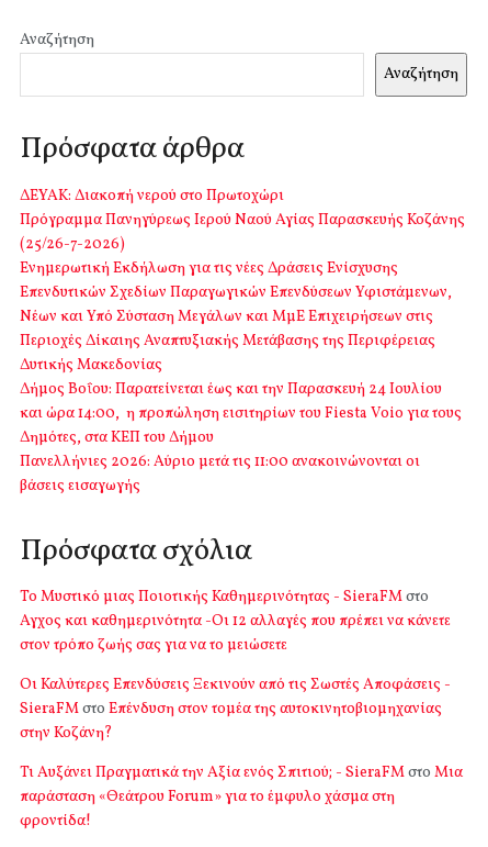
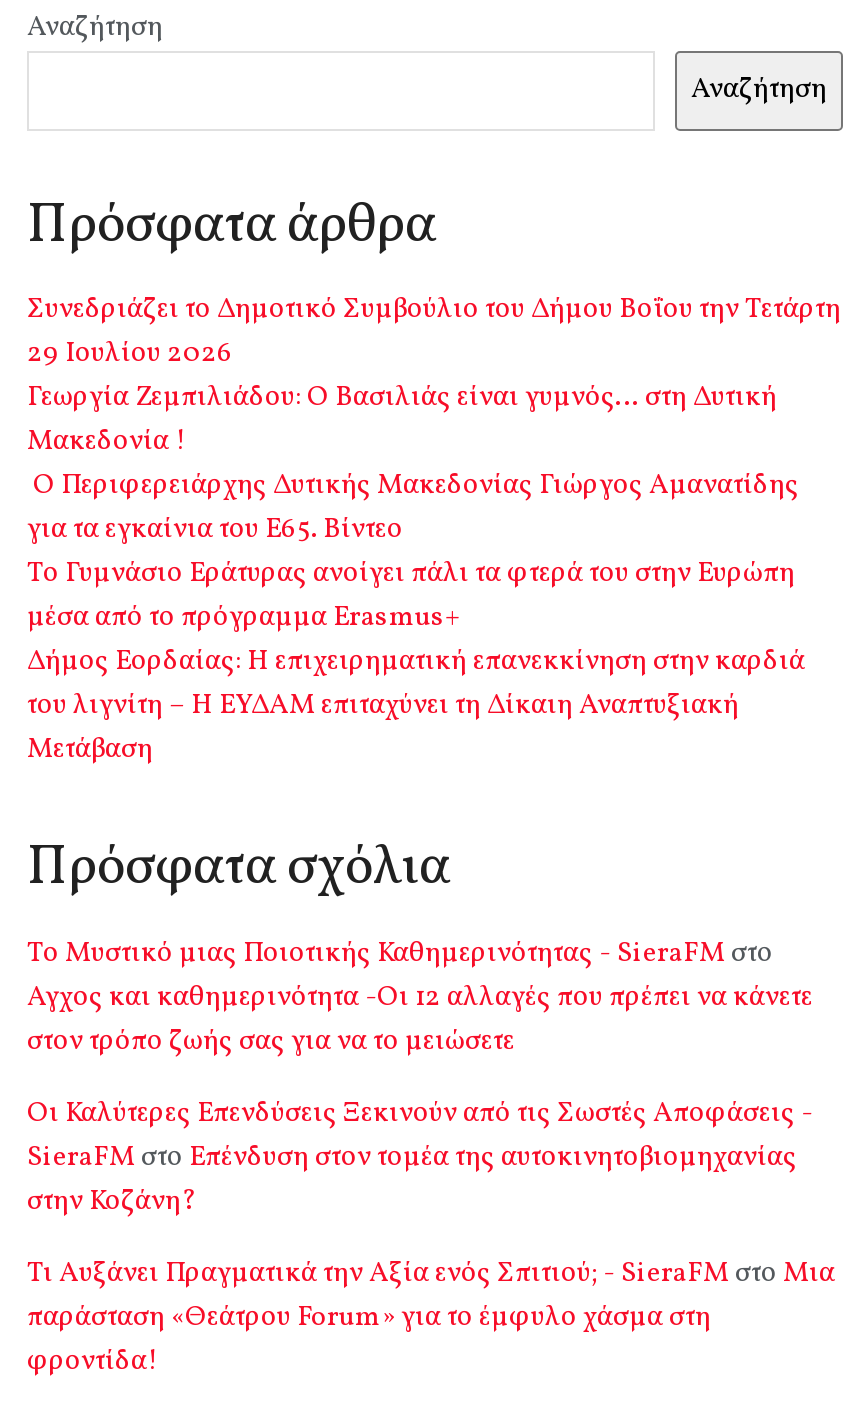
- ΔΕΥΑΚ: Διακοπή νερού στο Πρωτοχώρι
- Πρόγραμμα Πανηγύρεως Ιερού Ναού Αγίας Παρασκευής Κοζάνης
- (25/26-7-2026)
- Ενημερωτική Εκδήλωση για τις νέες Δράσεις Ενίσχυσης
- Επενδυτικών Σχεδίων Παραγωγικών Επενδύσεων Υφιστάμενων,
- Νέων και Υπό Σύσταση Μεγάλων και ΜμΕ Επιχειρήσεων στις
- Περιοχές Δίκαιης Αναπτυξιακής Μετάβασης της Περιφέρειας
- Δυτικής Μακεδονίας
- Δήμος Βοΐου: Παρατείνεται έως και την Παρασκευή 24 Ιουλίου
- και ώρα 14:00, η προπώληση εισιτηρίων του Fiesta Voio για τους
- Δημότες, στα ΚΕΠ του Δήμου
- Πανελλήνιες 2026: Αύριο μετά τις 11:00 ανακοινώνονται οι
- βάσεις εισαγωγής
+ Συνεδριάζει το Δημοτικό Συμβούλιο του Δήμου Βοΐου την Τετάρτη
+ 29 Ιουλίου 2026
+ Γεωργία Ζεμπιλιάδου: Ο Βασιλιάς είναι γυμνός… στη Δυτική
+ Μακεδονία !
+ Ο Περιφερειάρχης Δυτικής Μακεδονίας Γιώργος Αμανατίδης
+ για τα εγκαίνια του Ε65. Βίντεο
+ Το Γυμνάσιο Εράτυρας ανοίγει πάλι τα φτερά του στην Ευρώπη
+ μέσα από το πρόγραμμα Erasmus+
+ Δήμος Εορδαίας: Η επιχειρηματική επανεκκίνηση στην καρδιά
+ του λιγνίτη – Η ΕΥΔΑΜ επιταχύνει τη Δίκαιη Αναπτυξιακή
+ Μετάβαση
